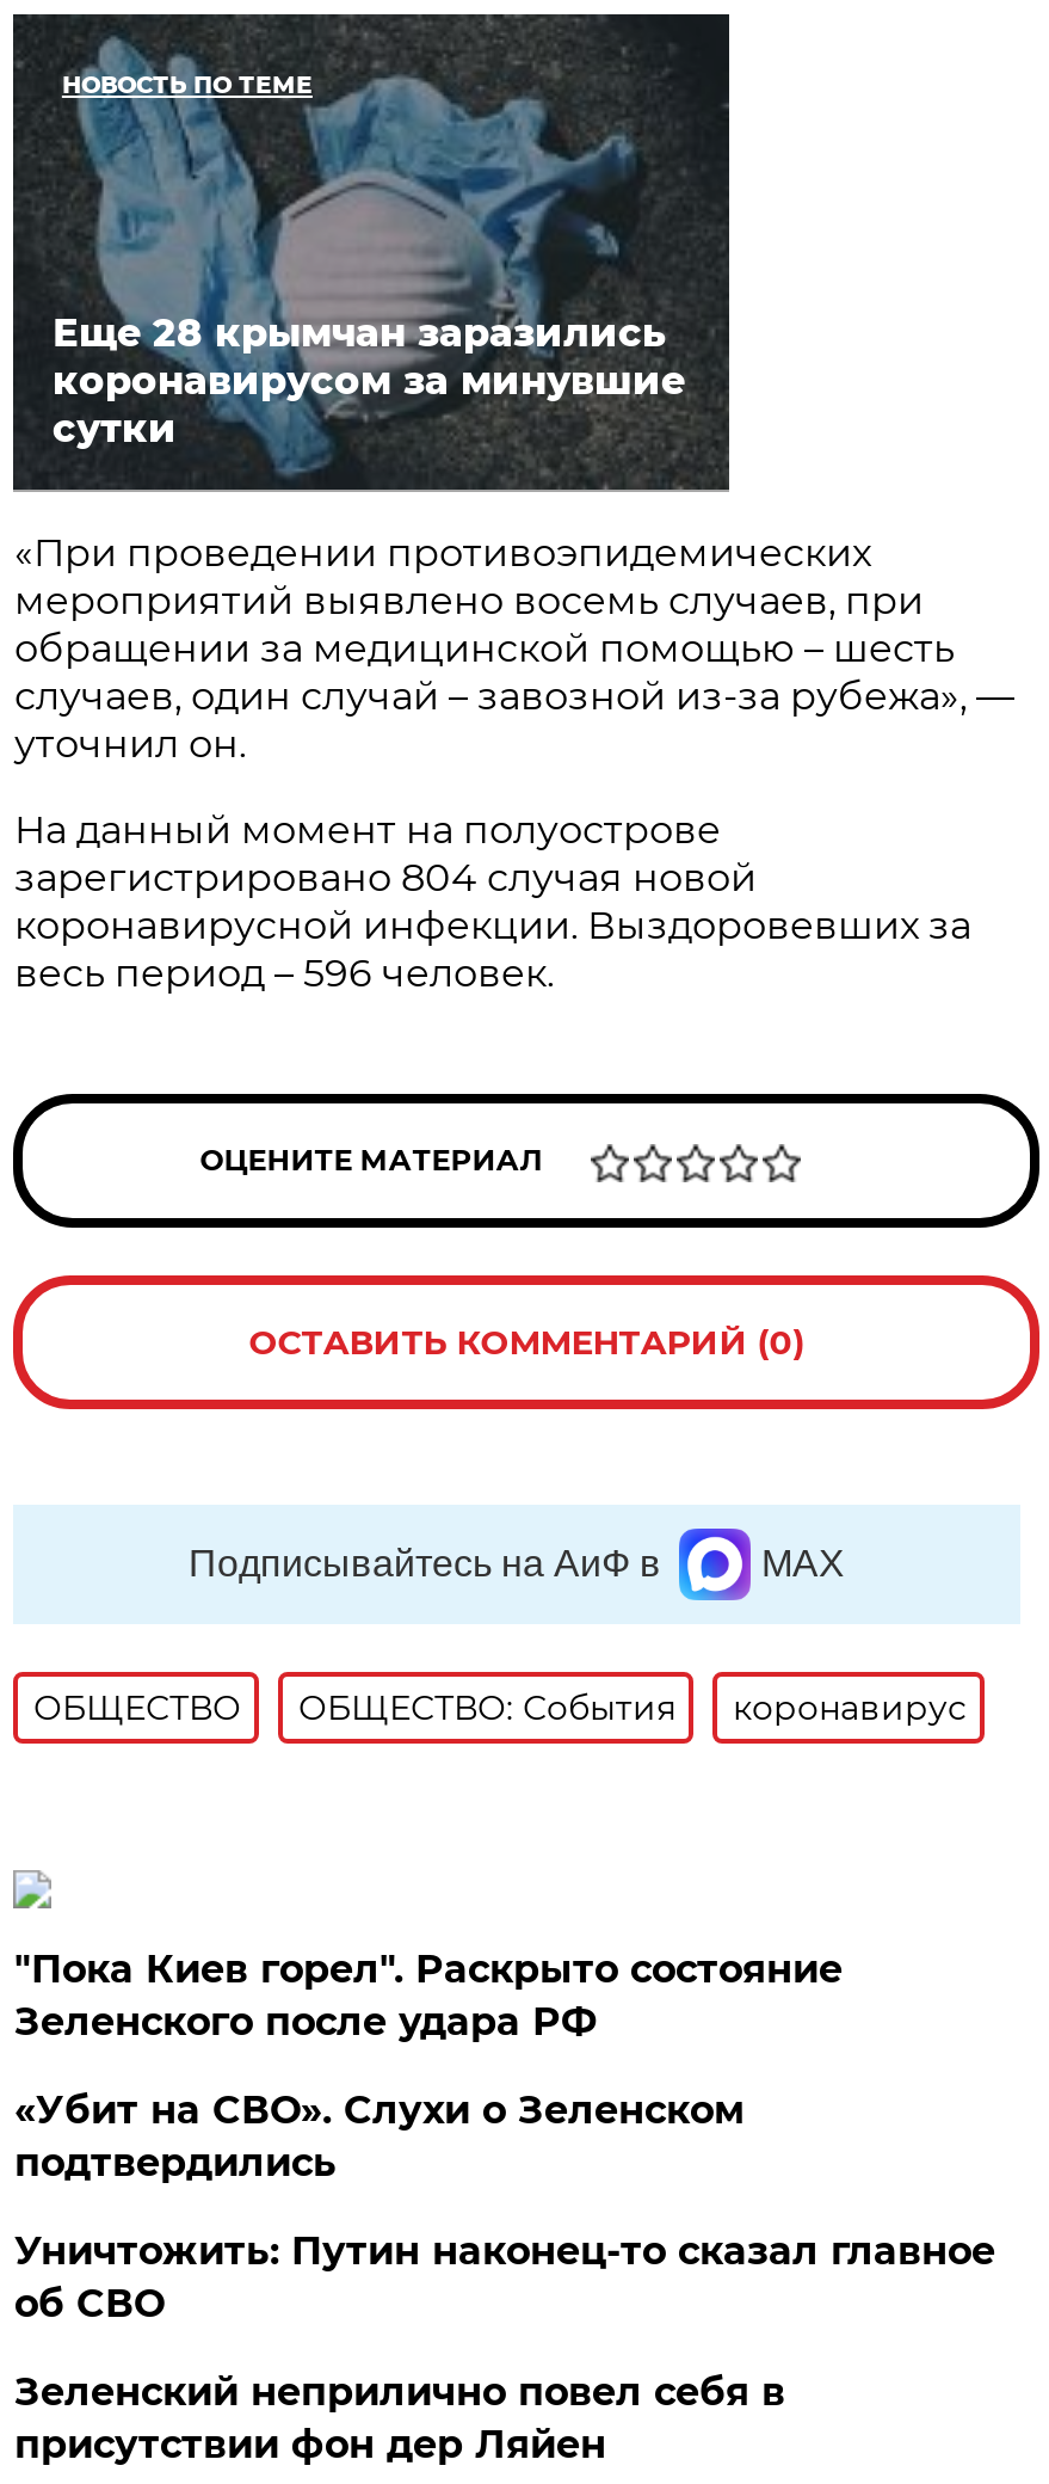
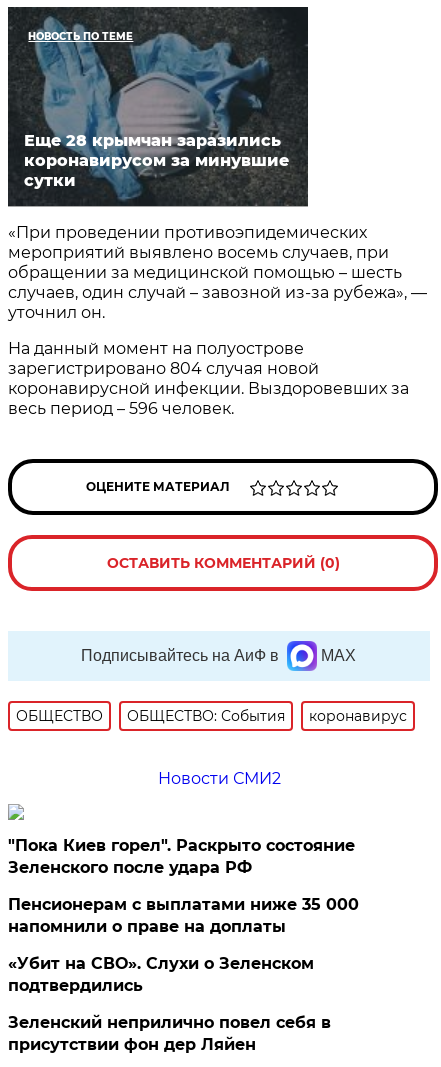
+ Новости СМИ2

+ Пенсионерам с выплатами ниже 35 000
+ напомнили о праве на доплаты

moved down: «Убит на СВО». Слухи о Зеленском | подтвердились

- Уничтожить: Путин наконец-то сказал главное
- об СВО
